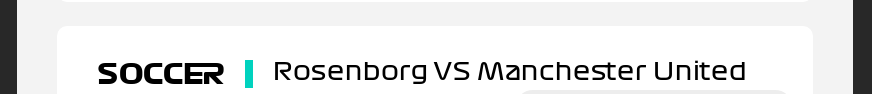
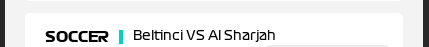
- Rosenborg VS Manchester United
+ Beltinci VS Al Sharjah
